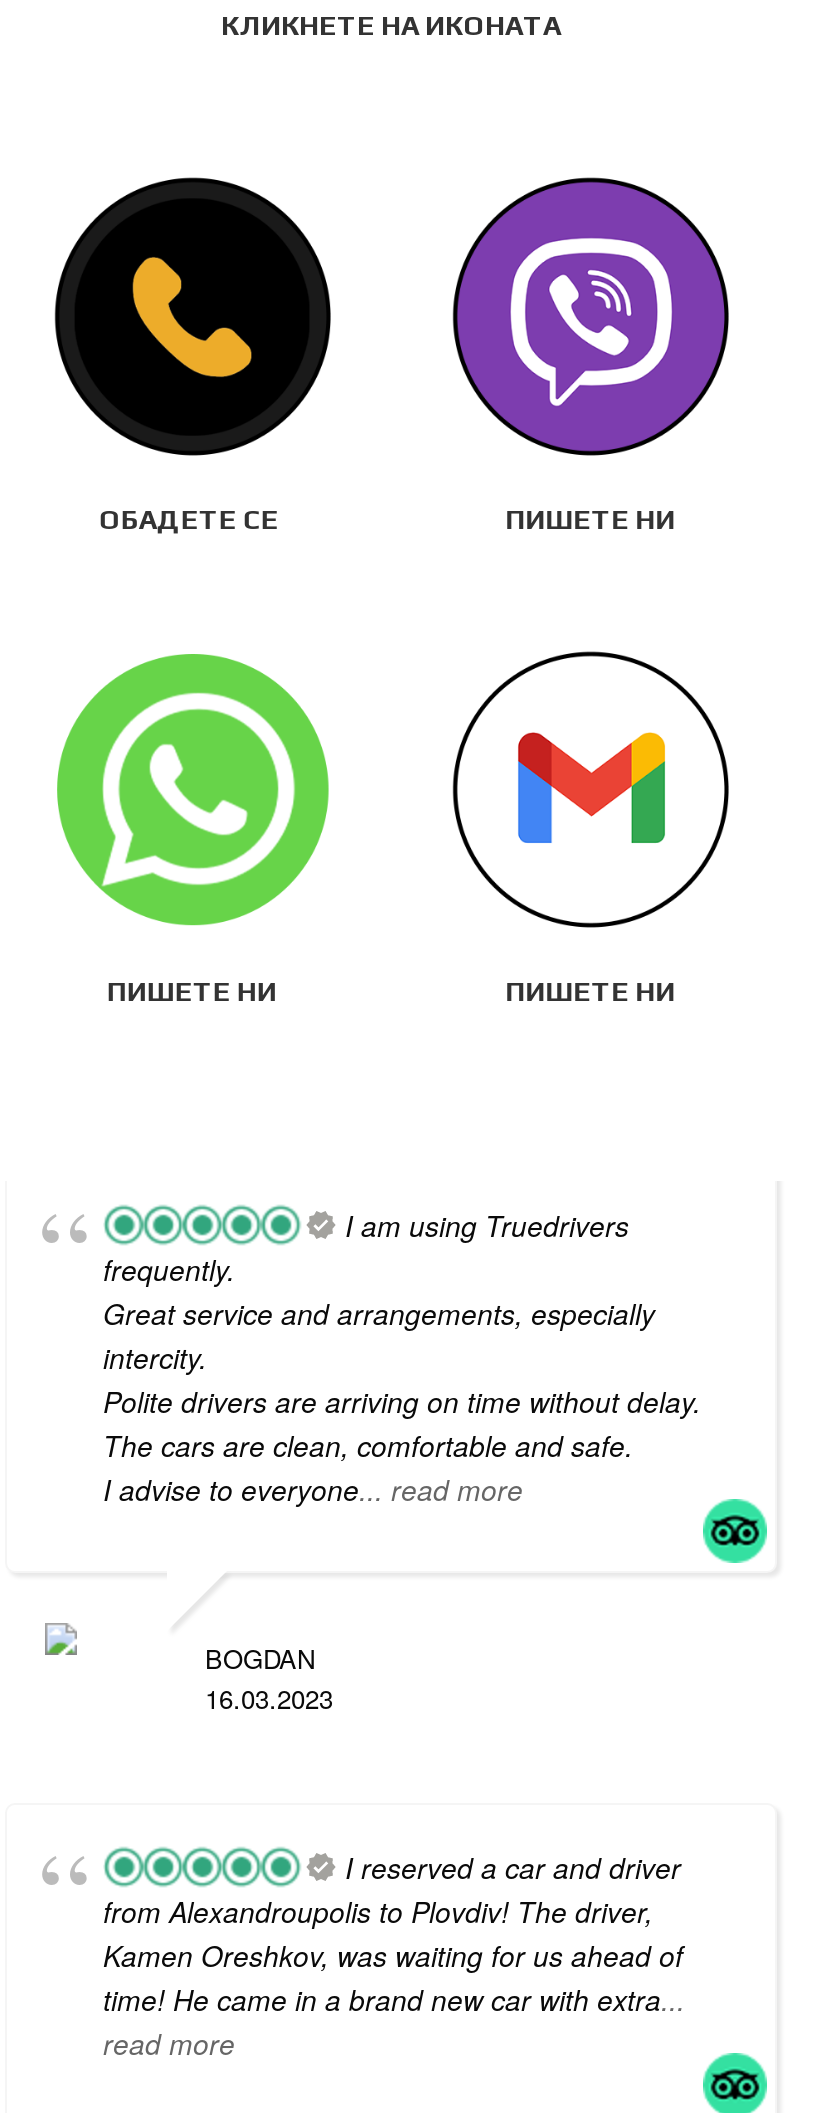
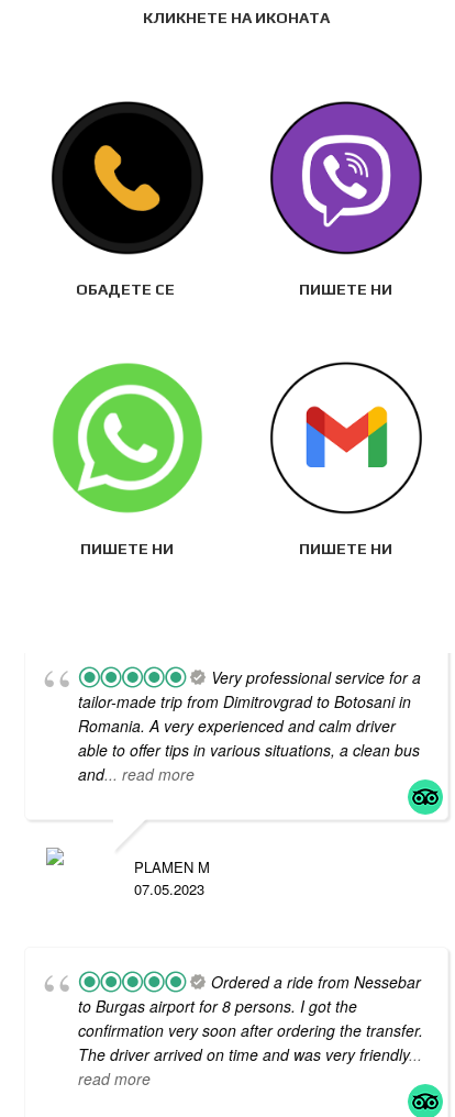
- I am using Truedrivers
- frequently.
- Great service and arrangements, especially
- intercity.
- Polite drivers are arriving on time without delay.
- The cars are clean, comfortable and safe.
- I advise to everyone... read more
+ Very professional service for a
+ tailor-made trip from Dimitrovgrad to Botosani in
+ Romania. A very experienced and calm driver
+ able to offer tips in various situations, a clean bus
+ and... read more

- BOGDAN
- 16.03.2023
+ PLAMEN M
+ 07.05.2023

- I reserved a car and driver
- from Alexandroupolis to Plovdiv! The driver,
- Kamen Oreshkov, was waiting for us ahead of
- time! He came in a brand new car with extra...
+ Ordered a ride from Nessebar
+ to Burgas airport for 8 persons. I got the
+ confirmation very soon after ordering the transfer.
+ The driver arrived on time and was very friendly...
